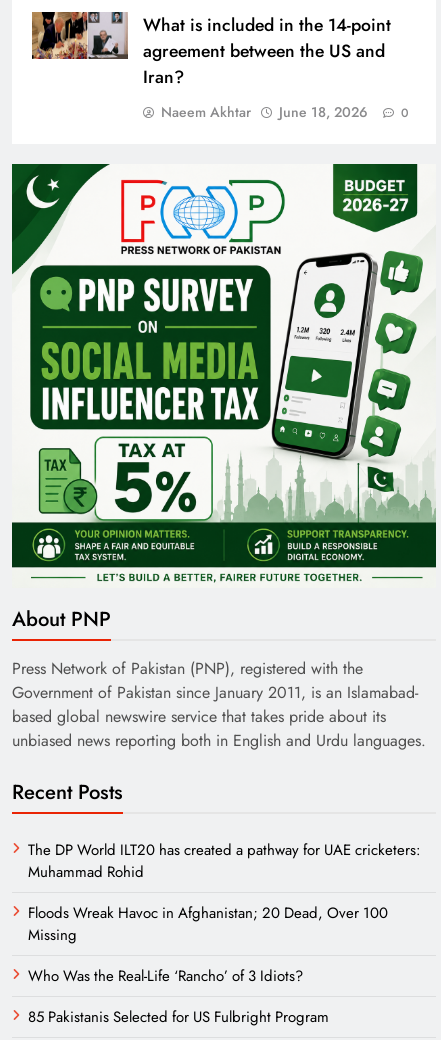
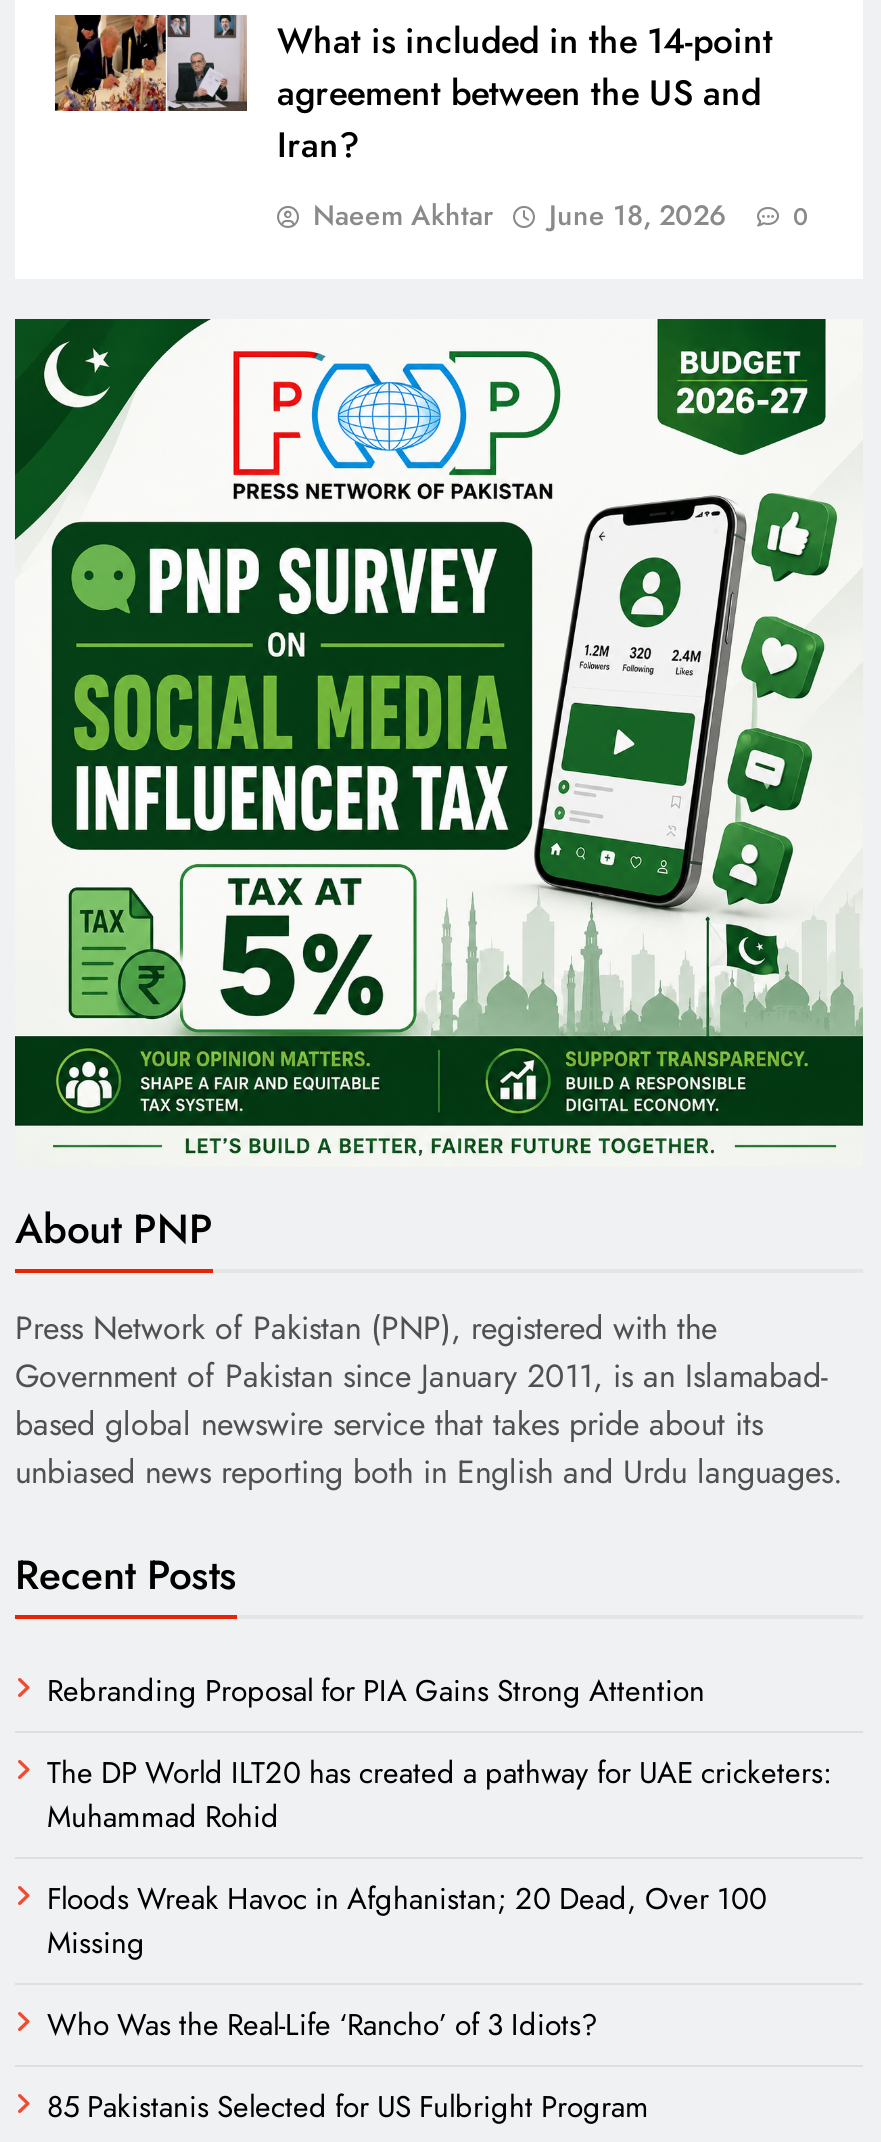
+ Rebranding Proposal for PIA Gains Strong Attention
